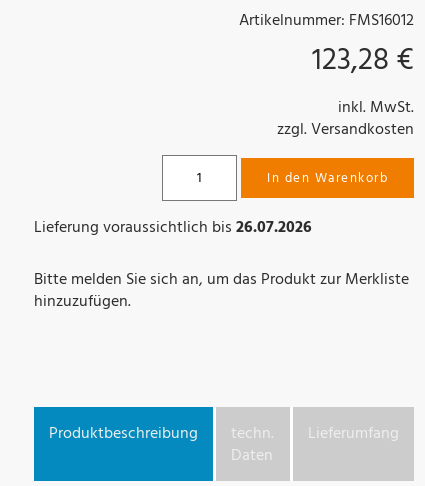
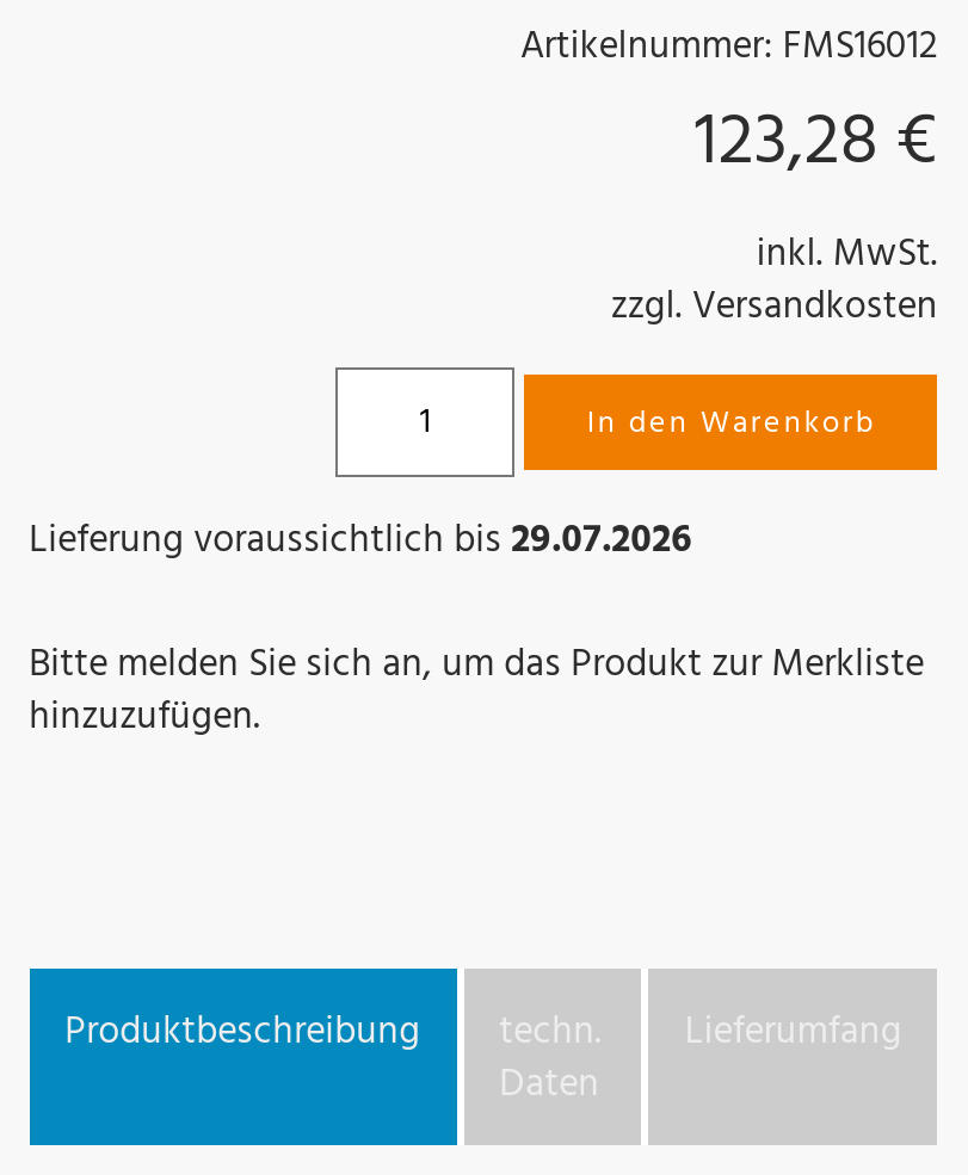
- Lieferung voraussichtlich bis 26.07.2026
+ Lieferung voraussichtlich bis 29.07.2026
